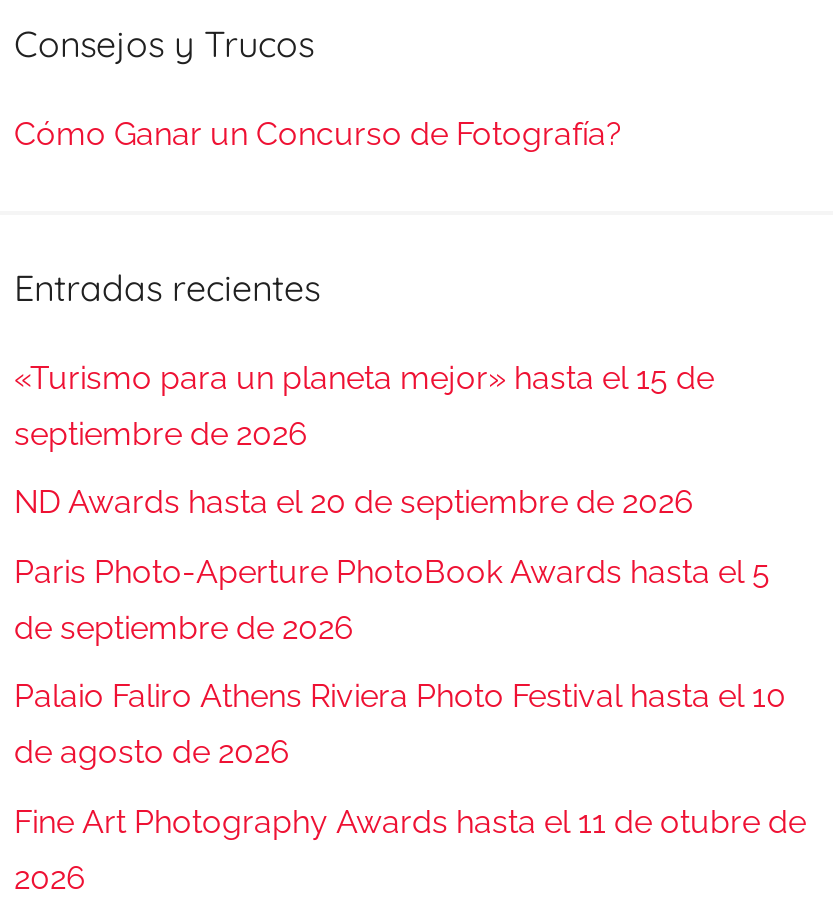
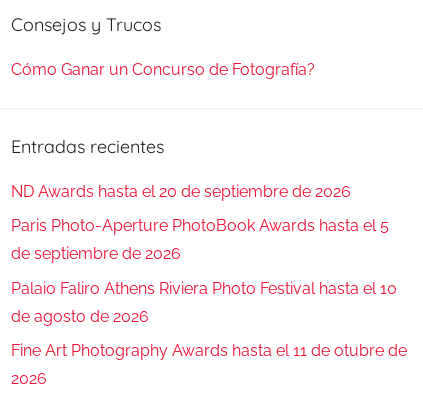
- «Turismo para un planeta mejor» hasta el 15 de
- septiembre de 2026
